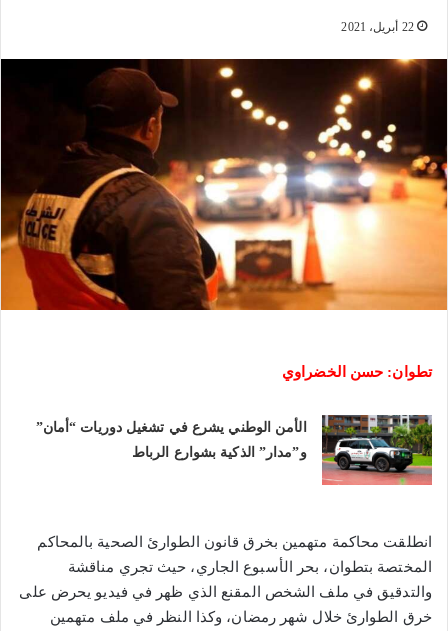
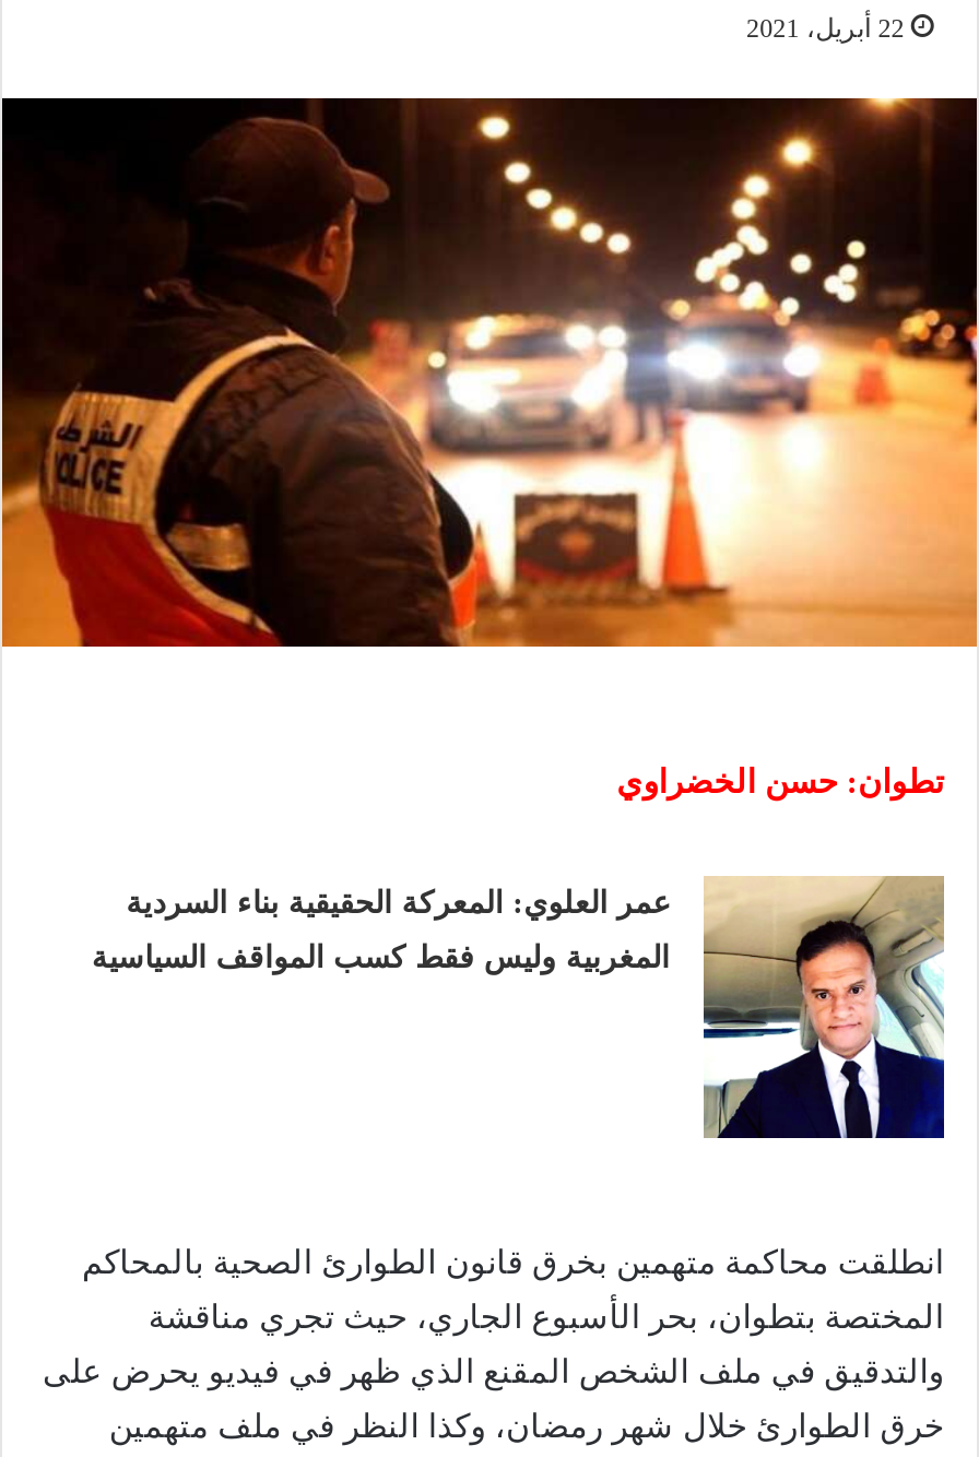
- [image]
- الأمن الوطني يشرع في تشغيل دوريات “أمان”
+ [image]
+ عمر العلوي: المعركة الحقيقية بناء السردية

- و”مدار” الذكية بشوارع الرباط
+ المغربية وليس فقط كسب المواقف السياسية
